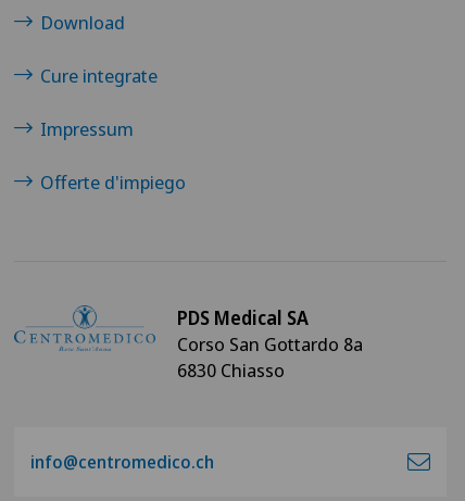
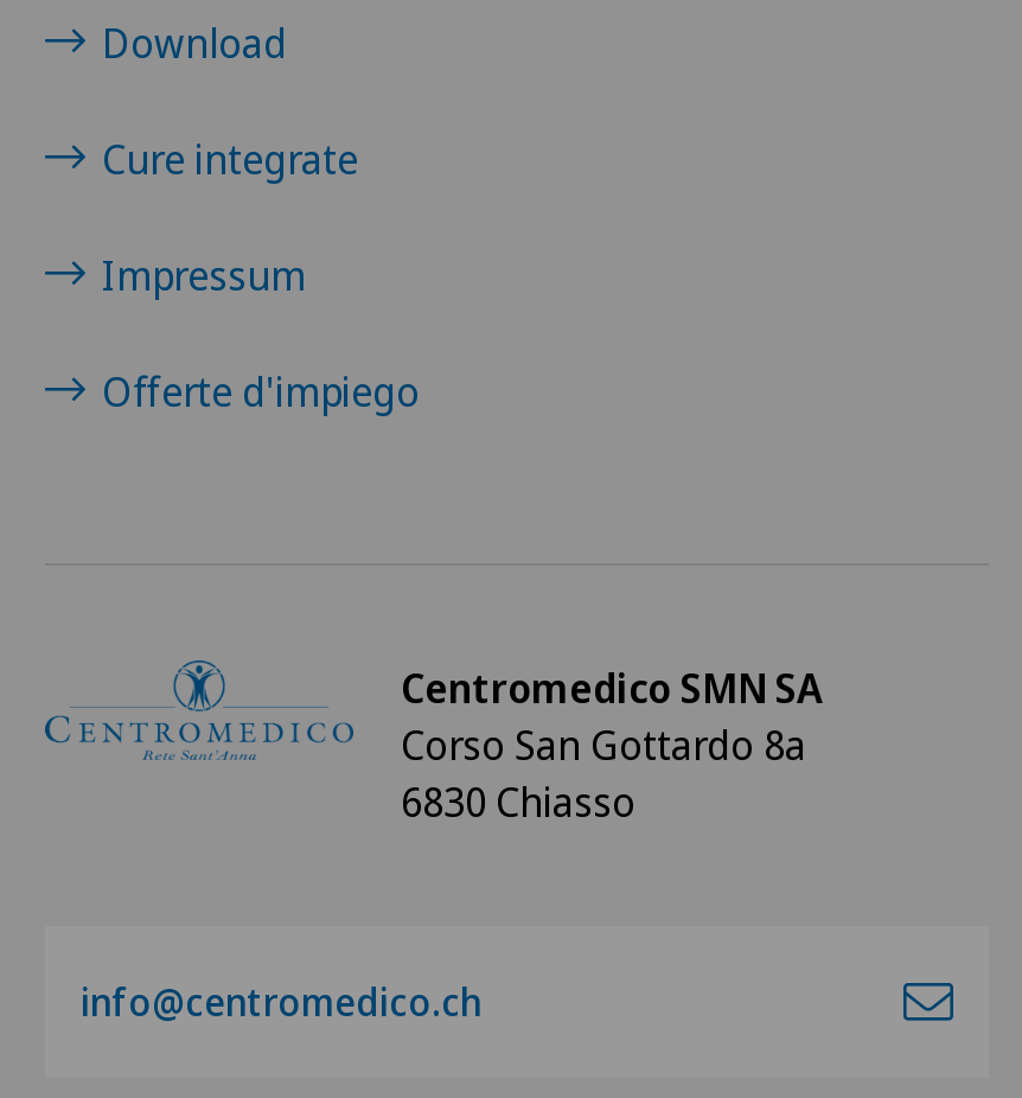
- PDS Medical SA
+ Centromedico SMN SA
